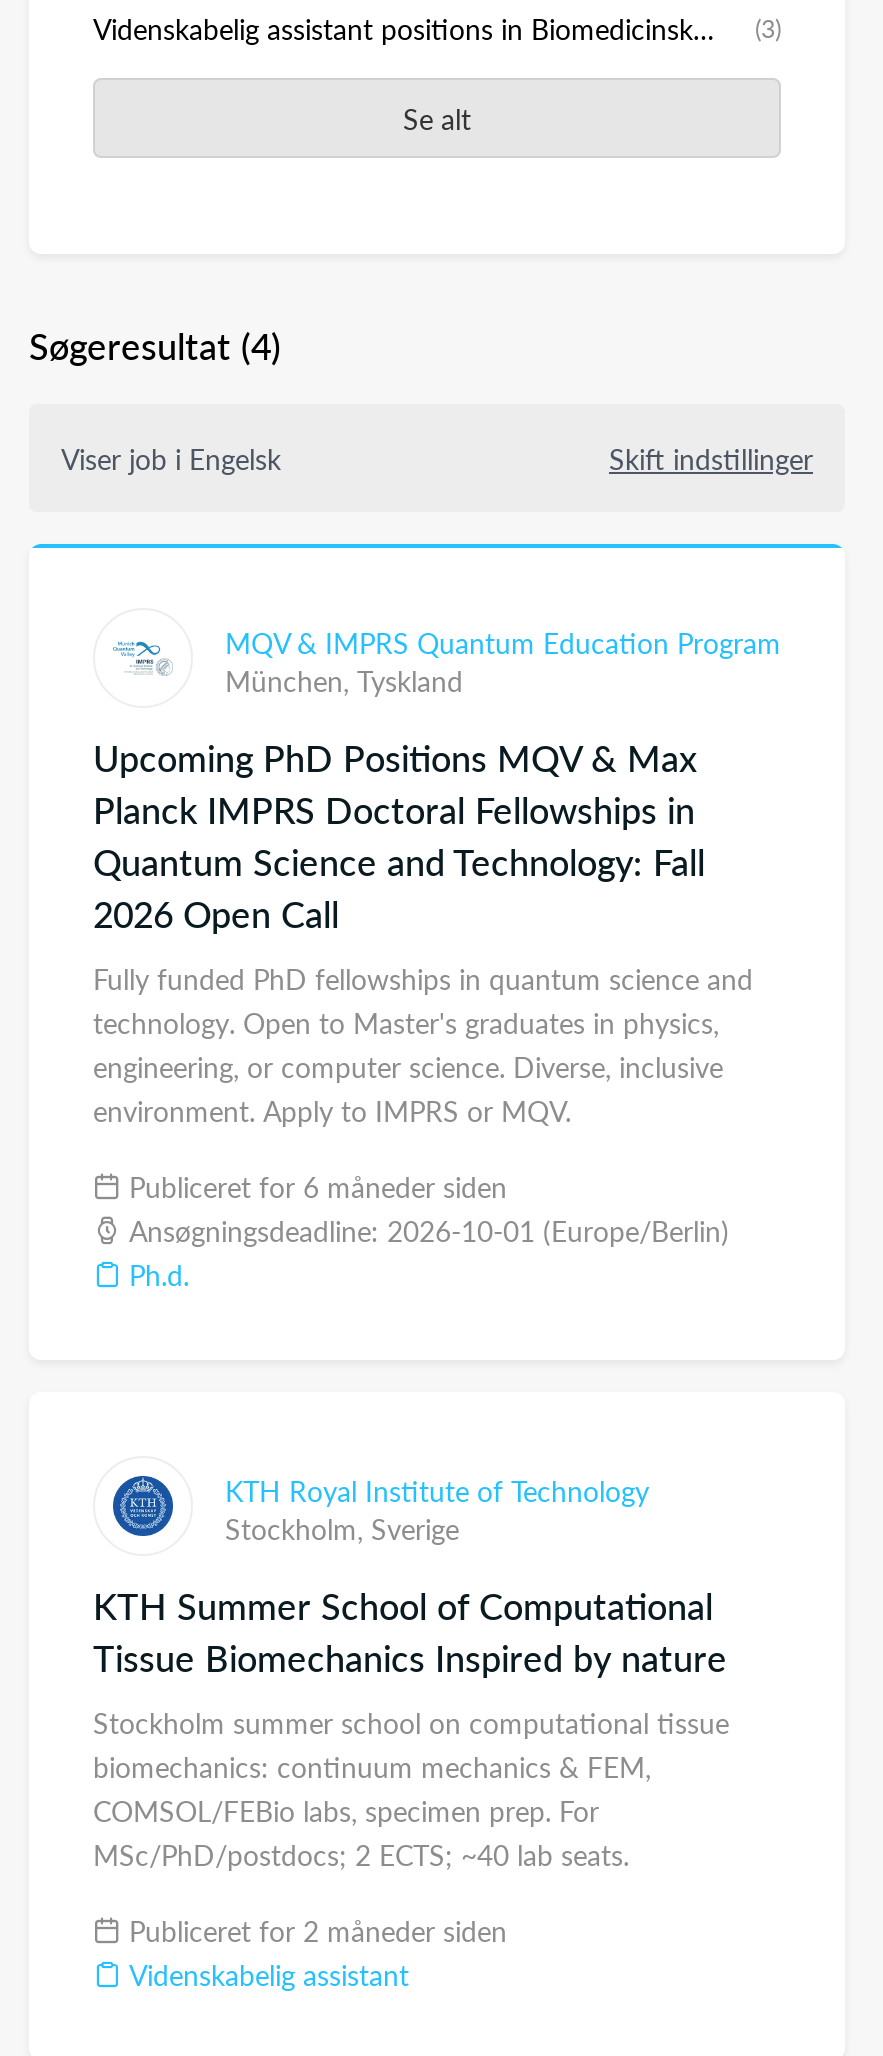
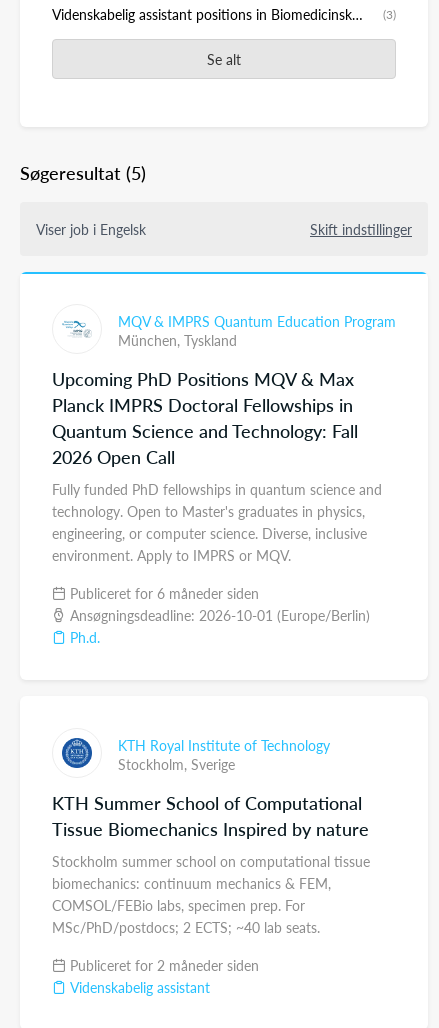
- Søgeresultat (4)
+ Søgeresultat (5)
